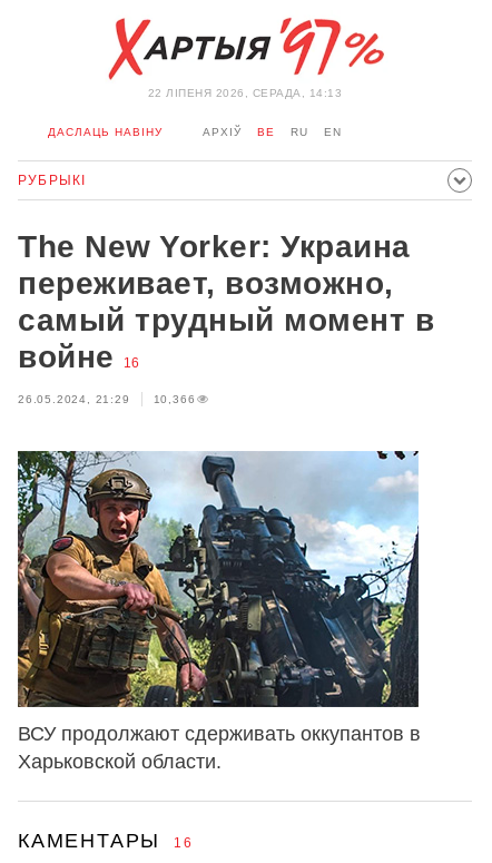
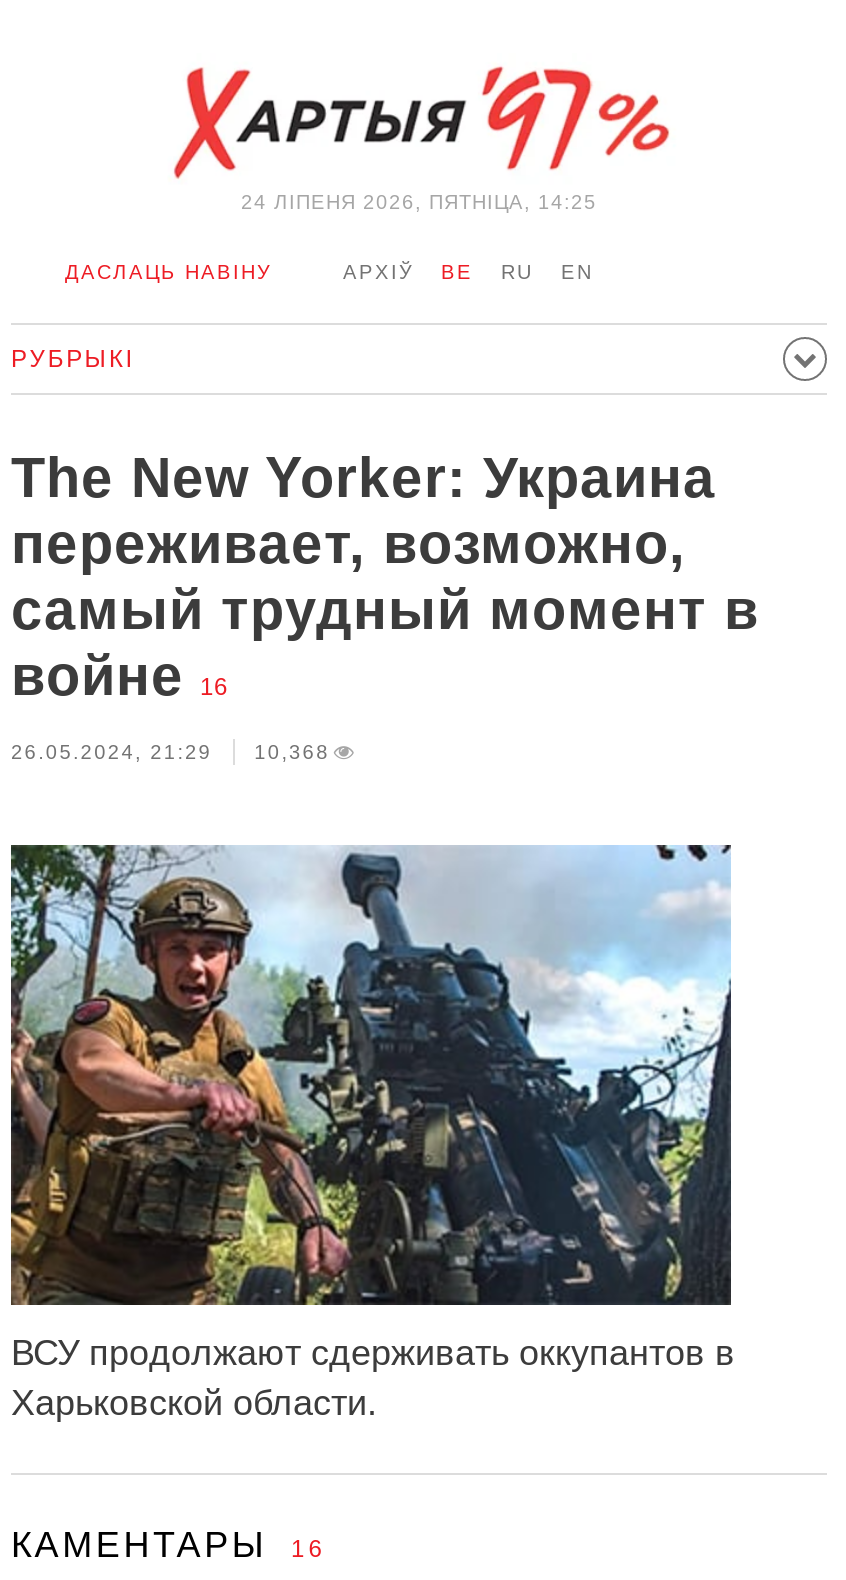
- 22 ЛIПЕНЯ 2026, СЕРАДА, 14:13
+ 24 ЛIПЕНЯ 2026, ПЯТНІЦА, 14:25

- 26.05.2024, 21:29 10,366
+ 26.05.2024, 21:29 10,368
